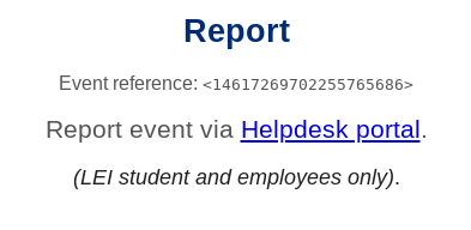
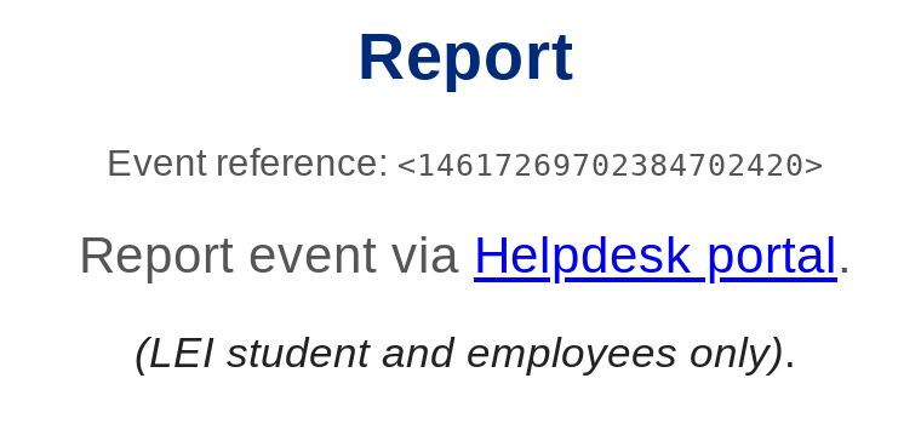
- Event reference: <14617269702255765686>
+ Event reference: <14617269702384702420>
